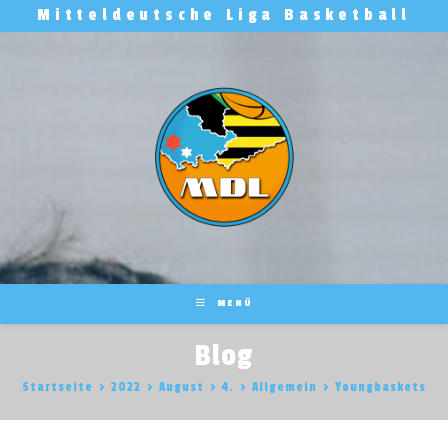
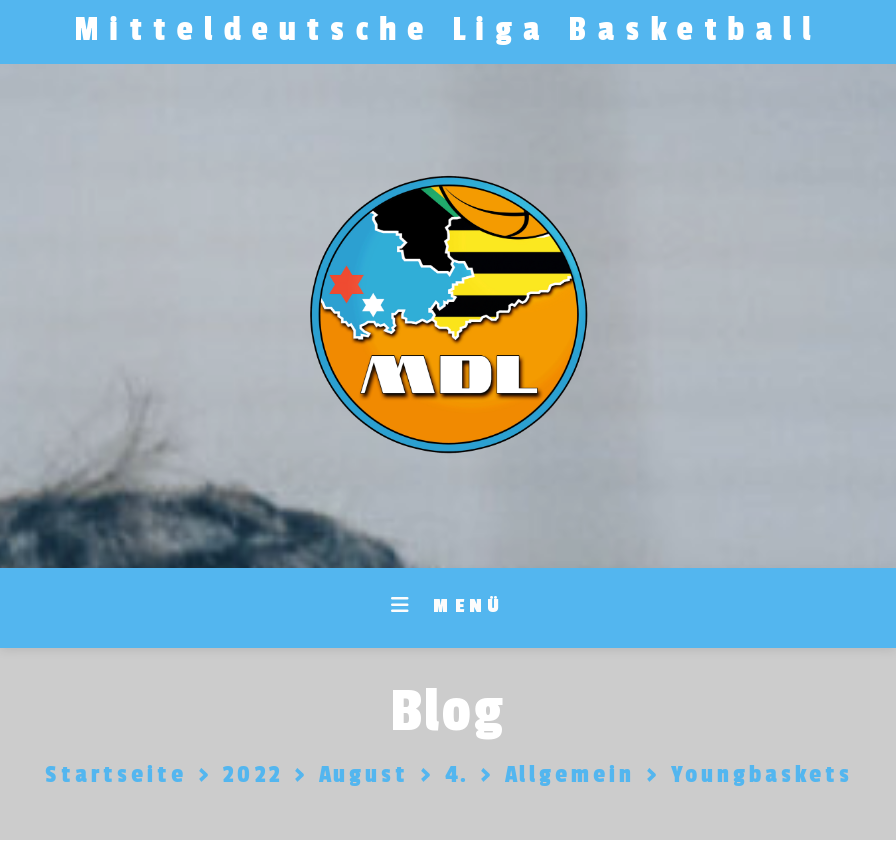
- [image]
+ [image]
